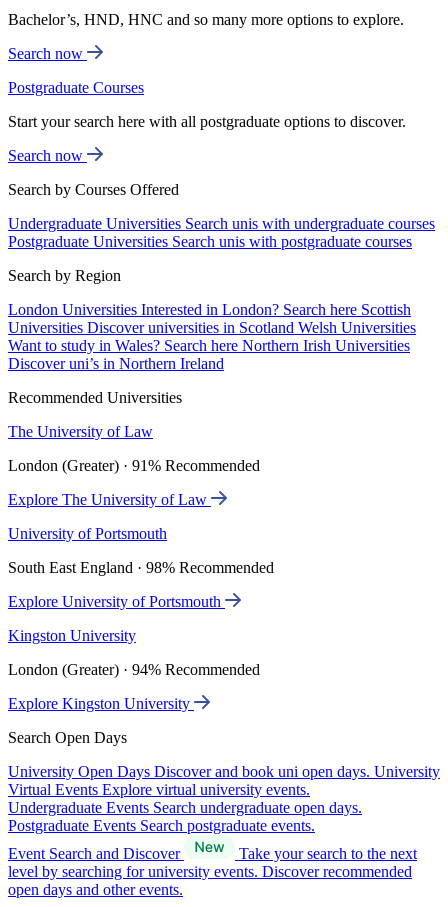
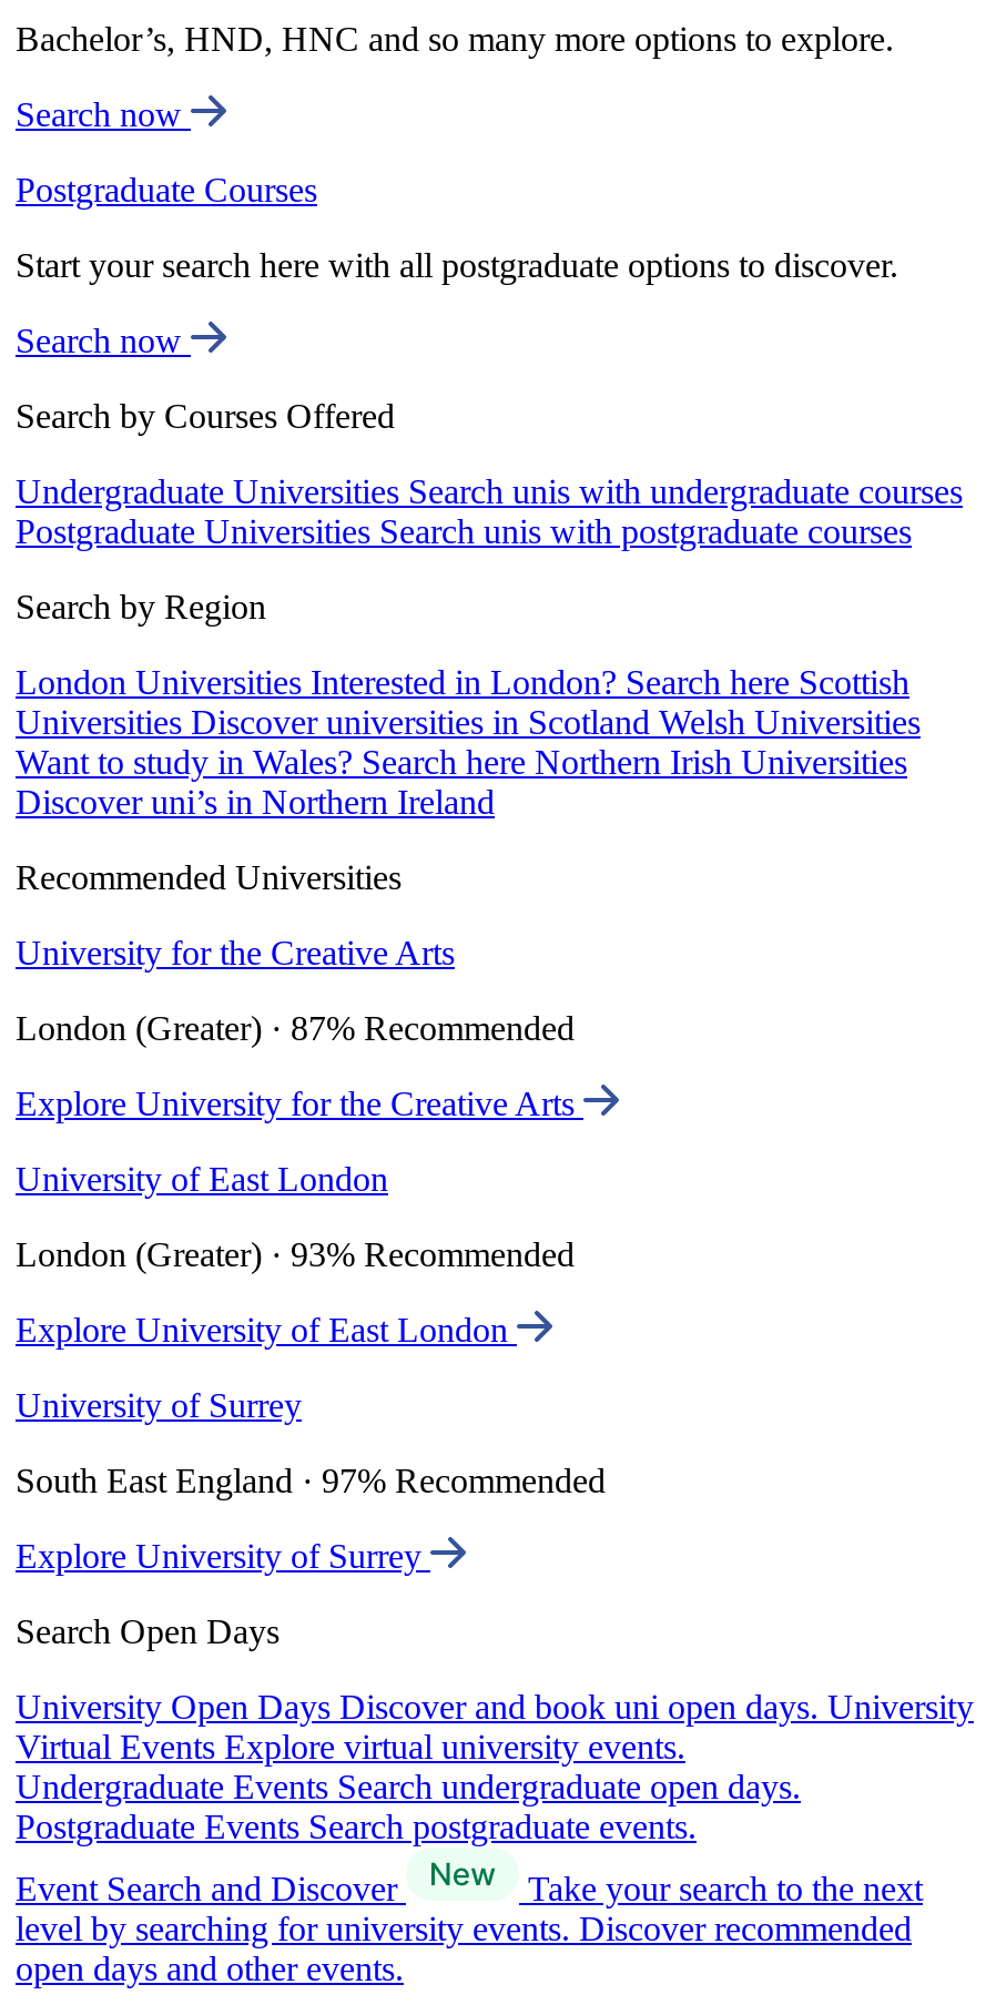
- The University of Law
+ University for the Creative Arts

- London (Greater) · 91% Recommended
+ London (Greater) · 87% Recommended

- Explore The University of Law
+ Explore University for the Creative Arts

- University of Portsmouth
+ University of East London

- South East England · 98% Recommended
+ London (Greater) · 93% Recommended

- Explore University of Portsmouth
+ Explore University of East London

- Kingston University
+ University of Surrey

- London (Greater) · 94% Recommended
+ South East England · 97% Recommended

- Explore Kingston University
+ Explore University of Surrey
